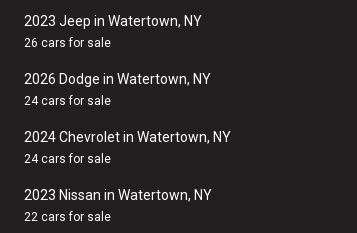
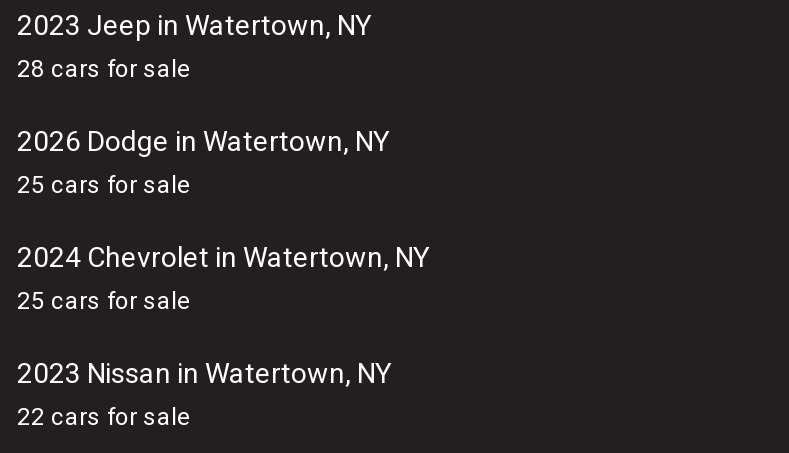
- 26 cars for sale
+ 28 cars for sale

- 24 cars for sale
+ 25 cars for sale

- 24 cars for sale
+ 25 cars for sale
